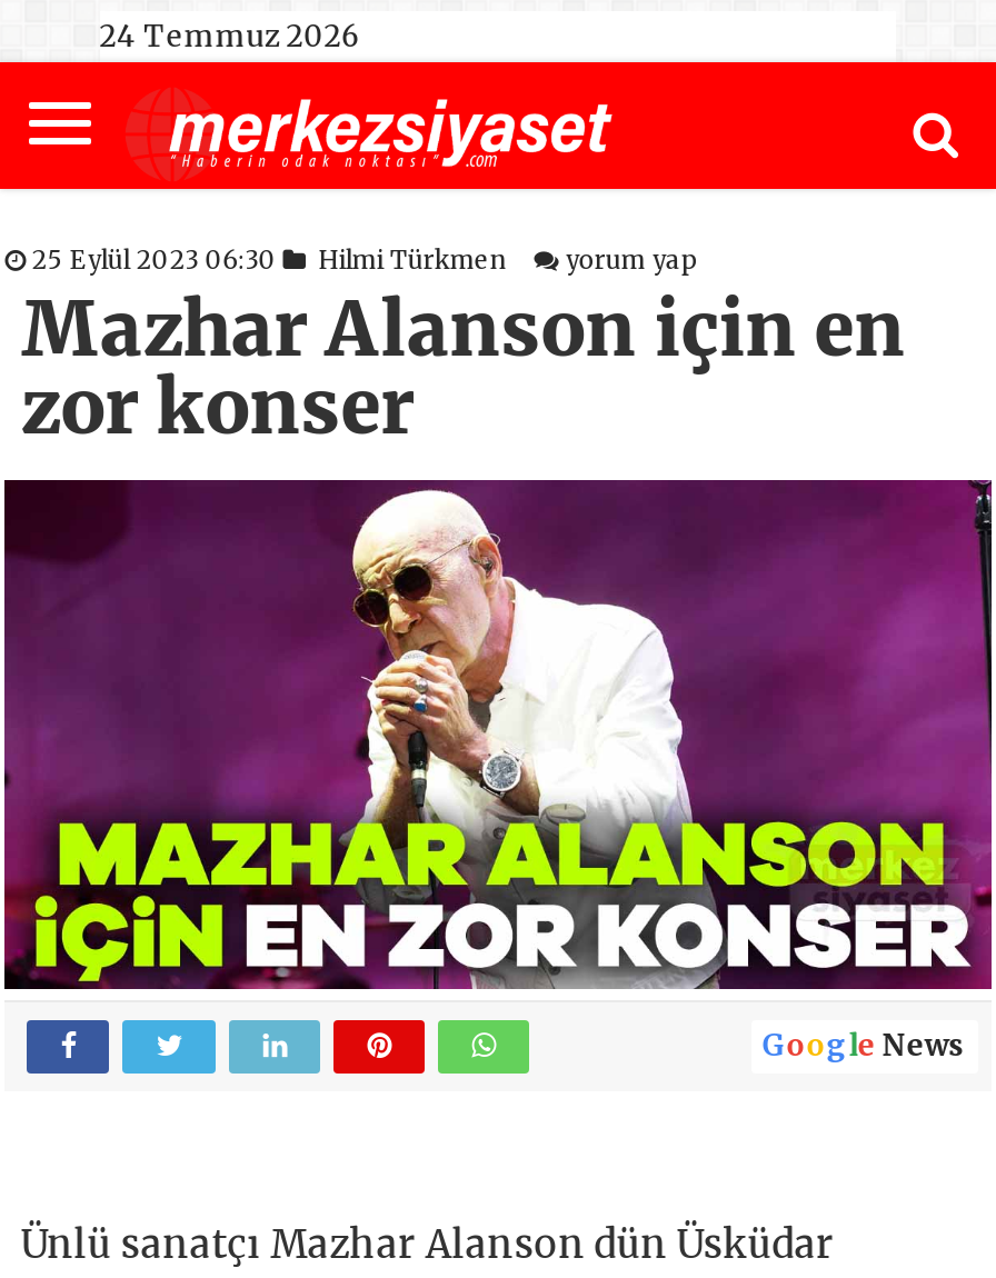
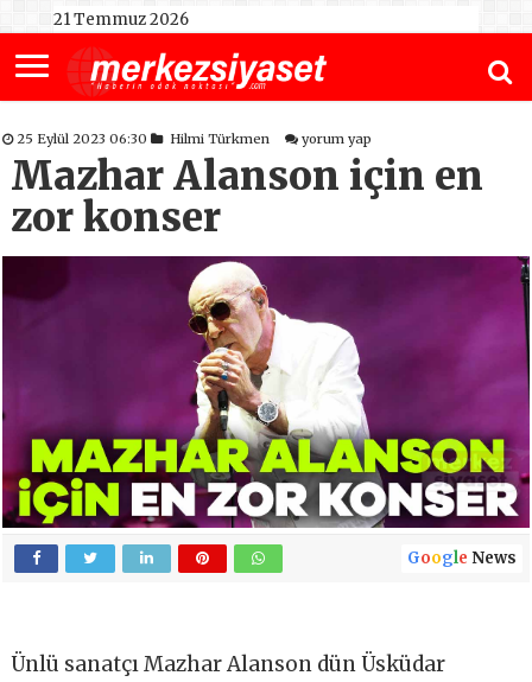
- 24 Temmuz 2026
+ 21 Temmuz 2026
